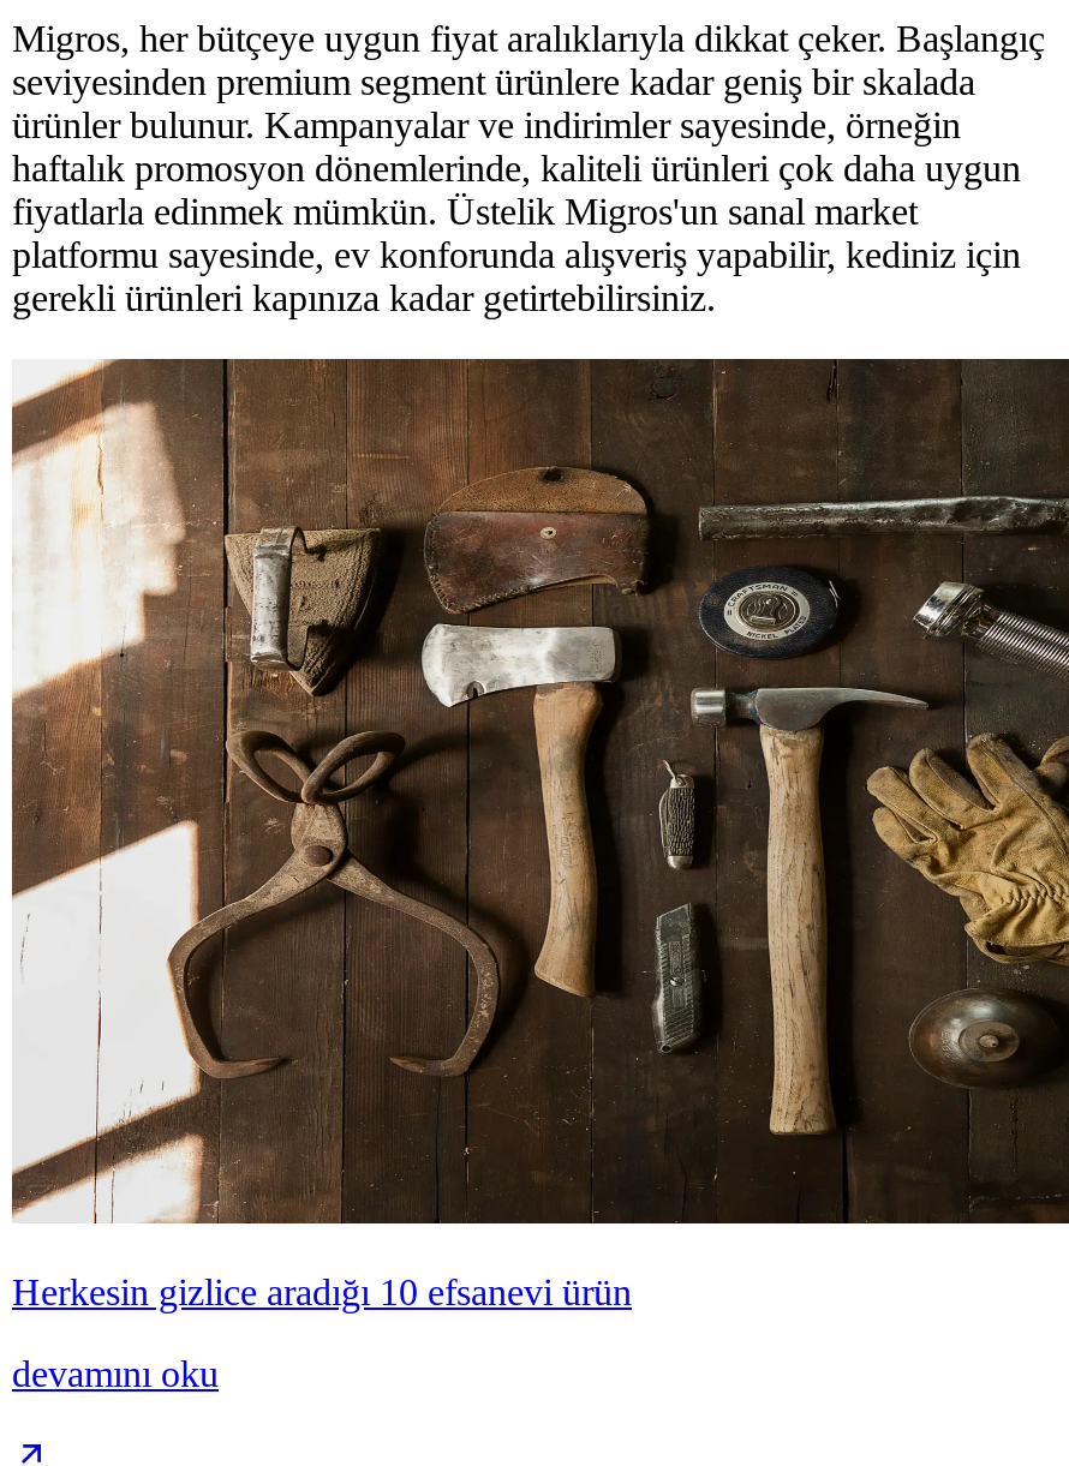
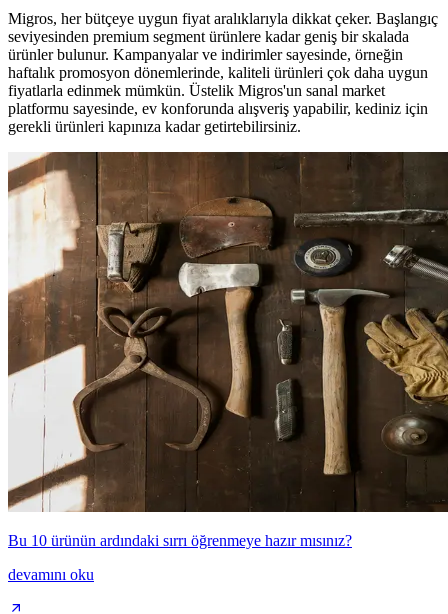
- Herkesin gizlice aradığı 10 efsanevi ürün
+ Bu 10 ürünün ardındaki sırrı öğrenmeye hazır mısınız?
